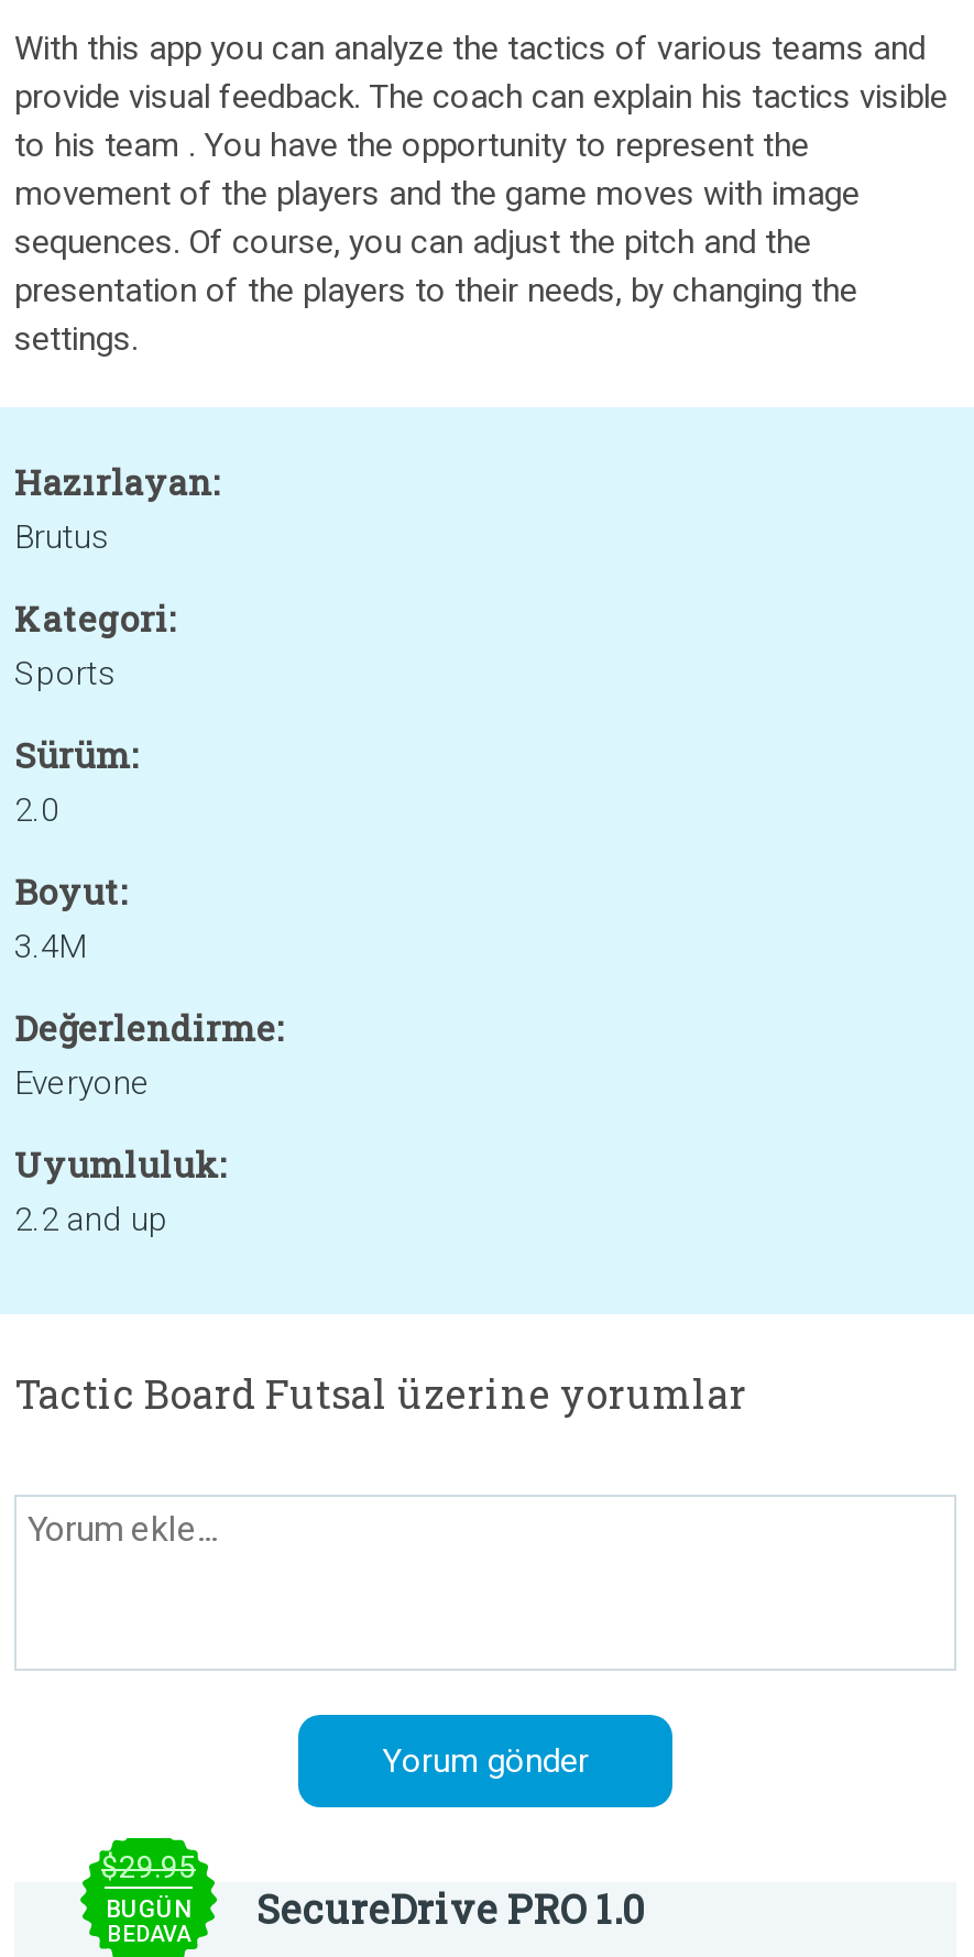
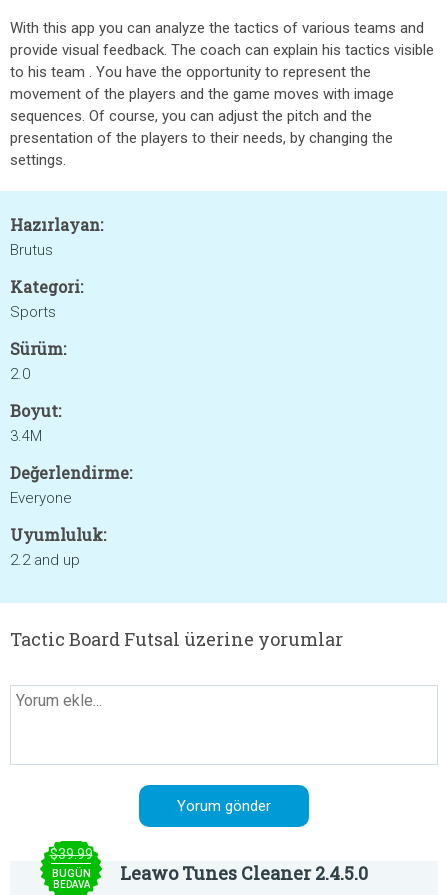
- $29.95
+ $39.99

- SecureDrive PRO 1.0
+ Leawo Tunes Cleaner 2.4.5.0
